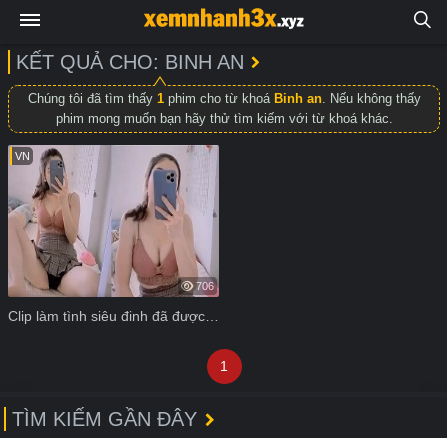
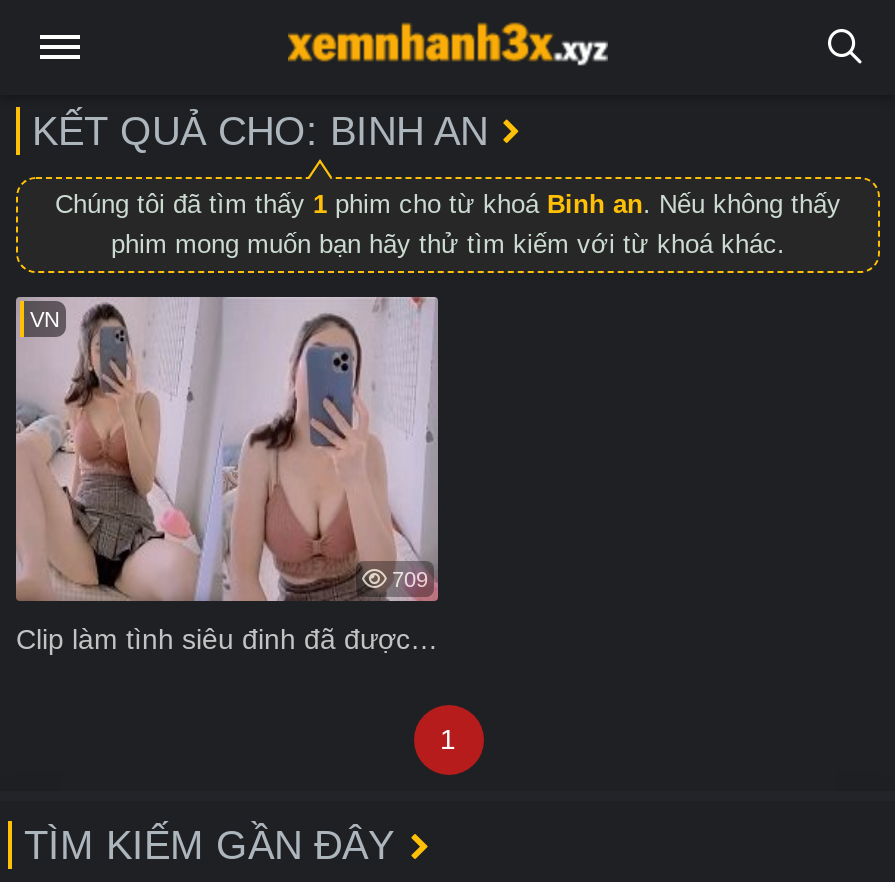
- 706
+ 709
